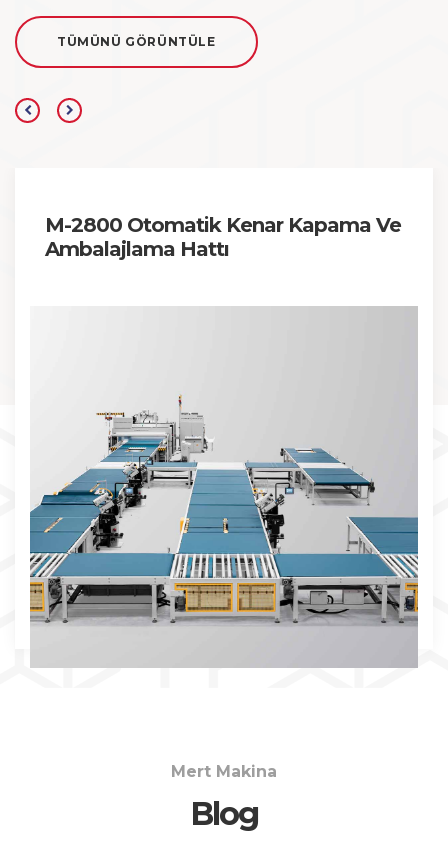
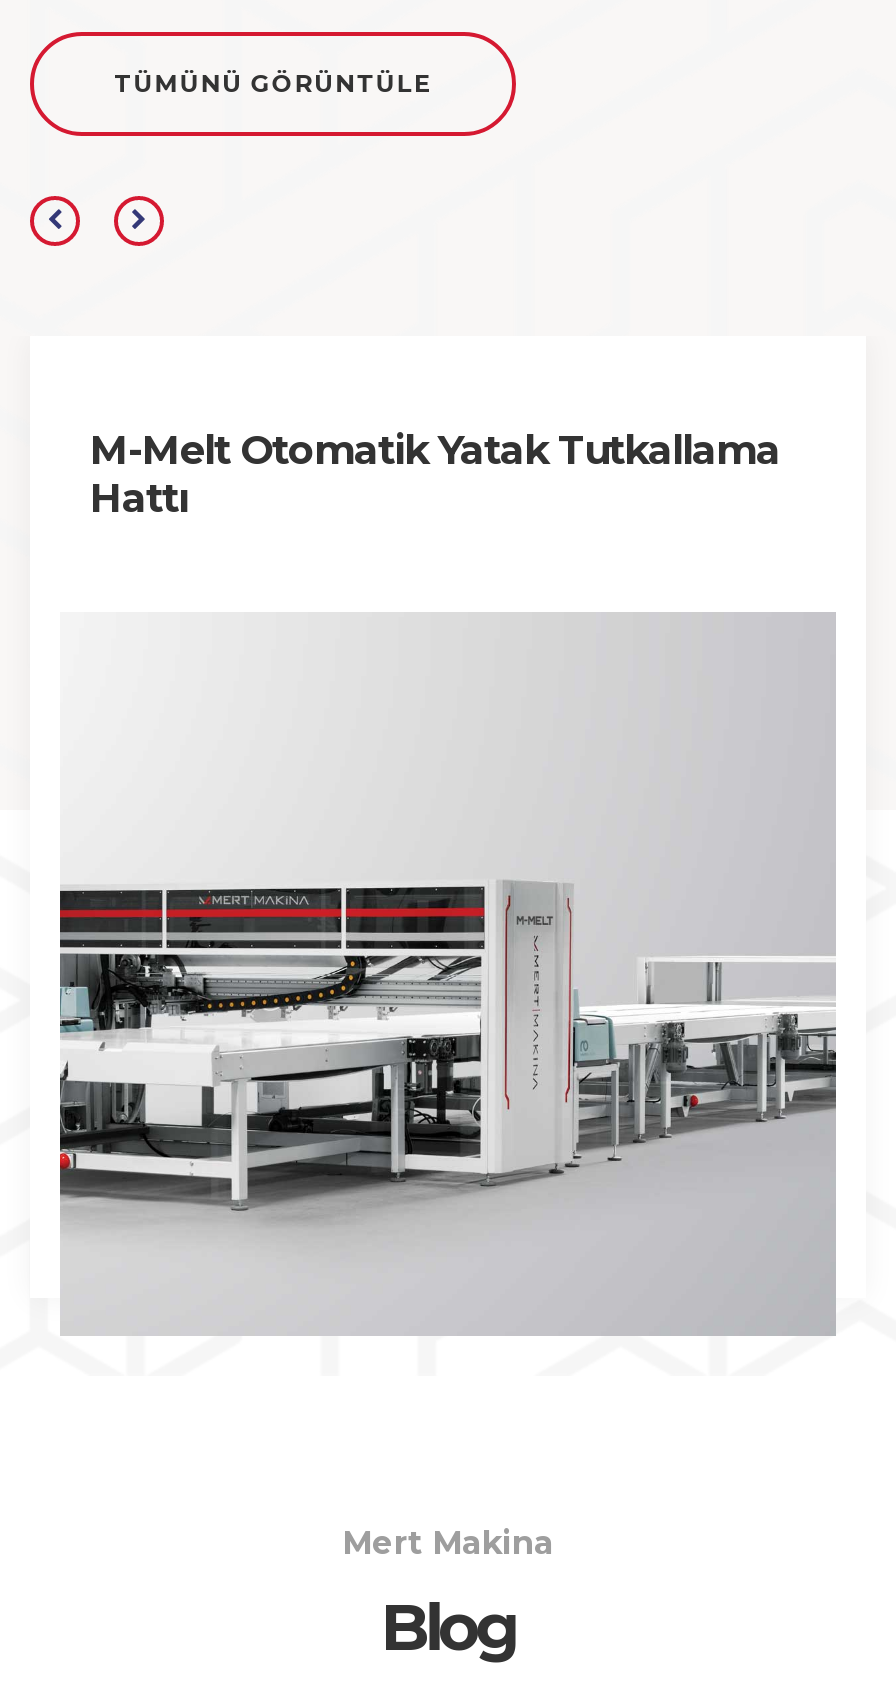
- M-2800 Otomatik Kenar Kapama Ve
- Ambalajlama Hattı
+ M-Melt Otomatik Yatak Tutkallama
+ Hattı

- [image]
+ [image]
